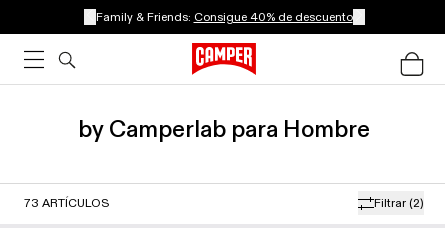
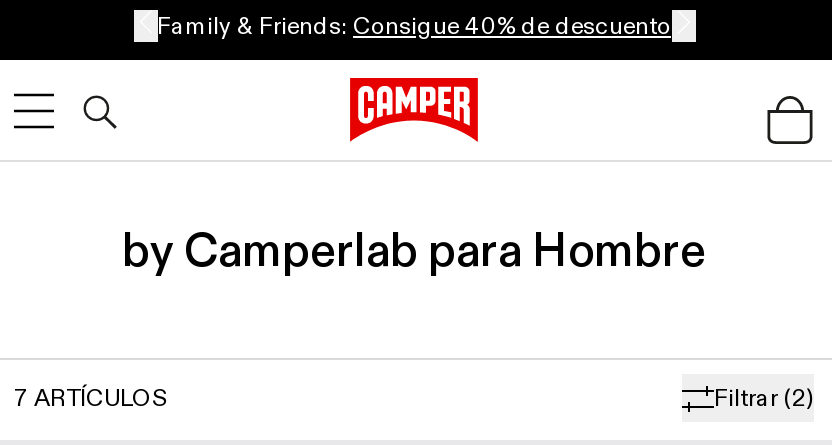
- 73 ARTÍCULOS
+ 7 ARTÍCULOS
